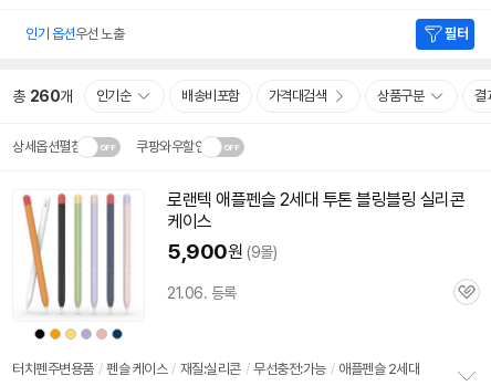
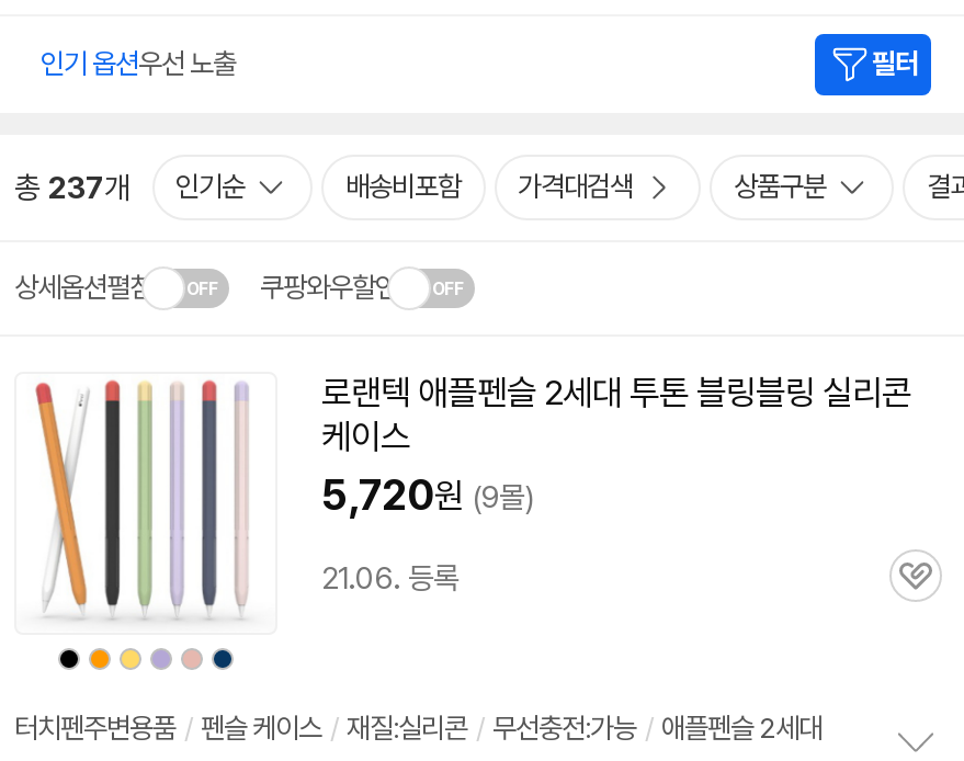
- 총 260개 인기순
+ 총 237개 인기순

- 5,900원 (9몰)
+ 5,720원 (9몰)
